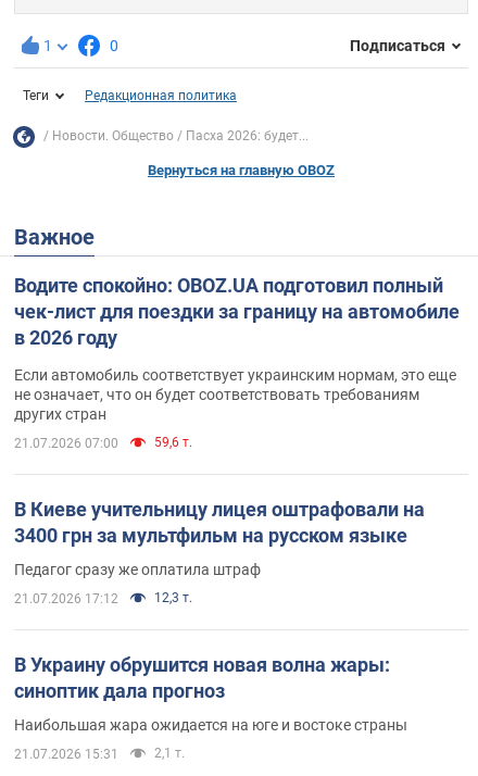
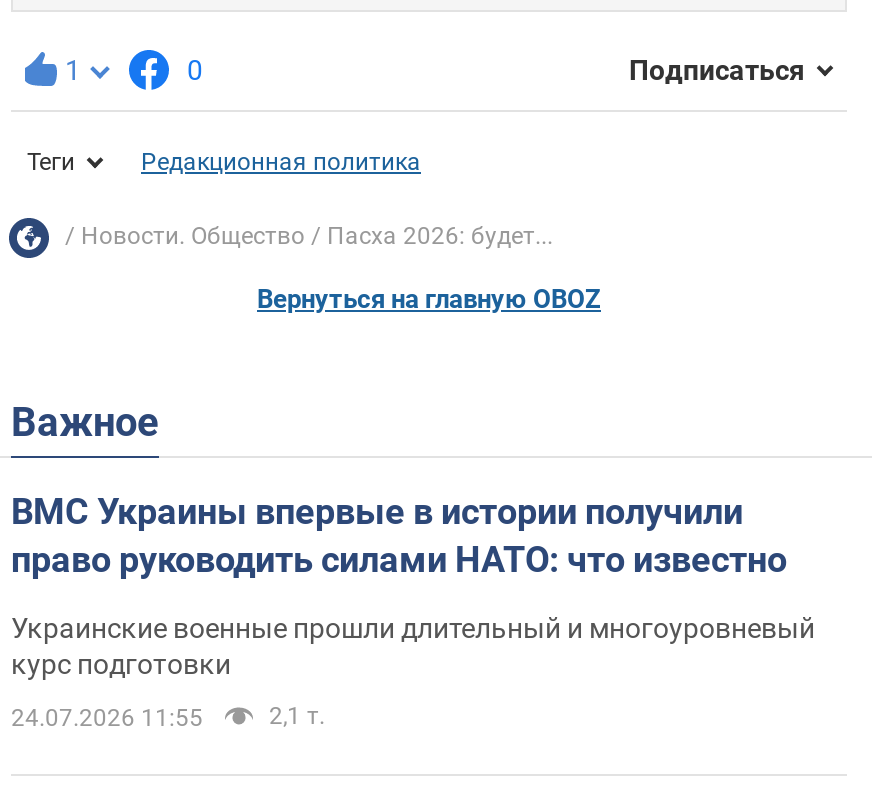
- Водите спокойно: OBOZ.UA подготовил полный
- чек-лист для поездки за границу на автомобиле
- в 2026 году
- Если автомобиль соответствует украинским нормам, это еще
- не означает, что он будет соответствовать требованиям
- других стран
- 21.07.2026 07:00
- 59,6 т.
- В Киеве учительницу лицея оштрафовали на
- 3400 грн за мультфильм на русском языке
- Педагог сразу же оплатила штраф
- 21.07.2026 17:12
- 12,3 т.
- В Украину обрушится новая волна жары:
- синоптик дала прогноз
- Наибольшая жара ожидается на юге и востоке страны
- 21.07.2026 15:31
+ ВМС Украины впервые в истории получили
+ право руководить силами НАТО: что известно
+ Украинские военные прошли длительный и многоуровневый
+ курс подготовки
+ 24.07.2026 11:55
